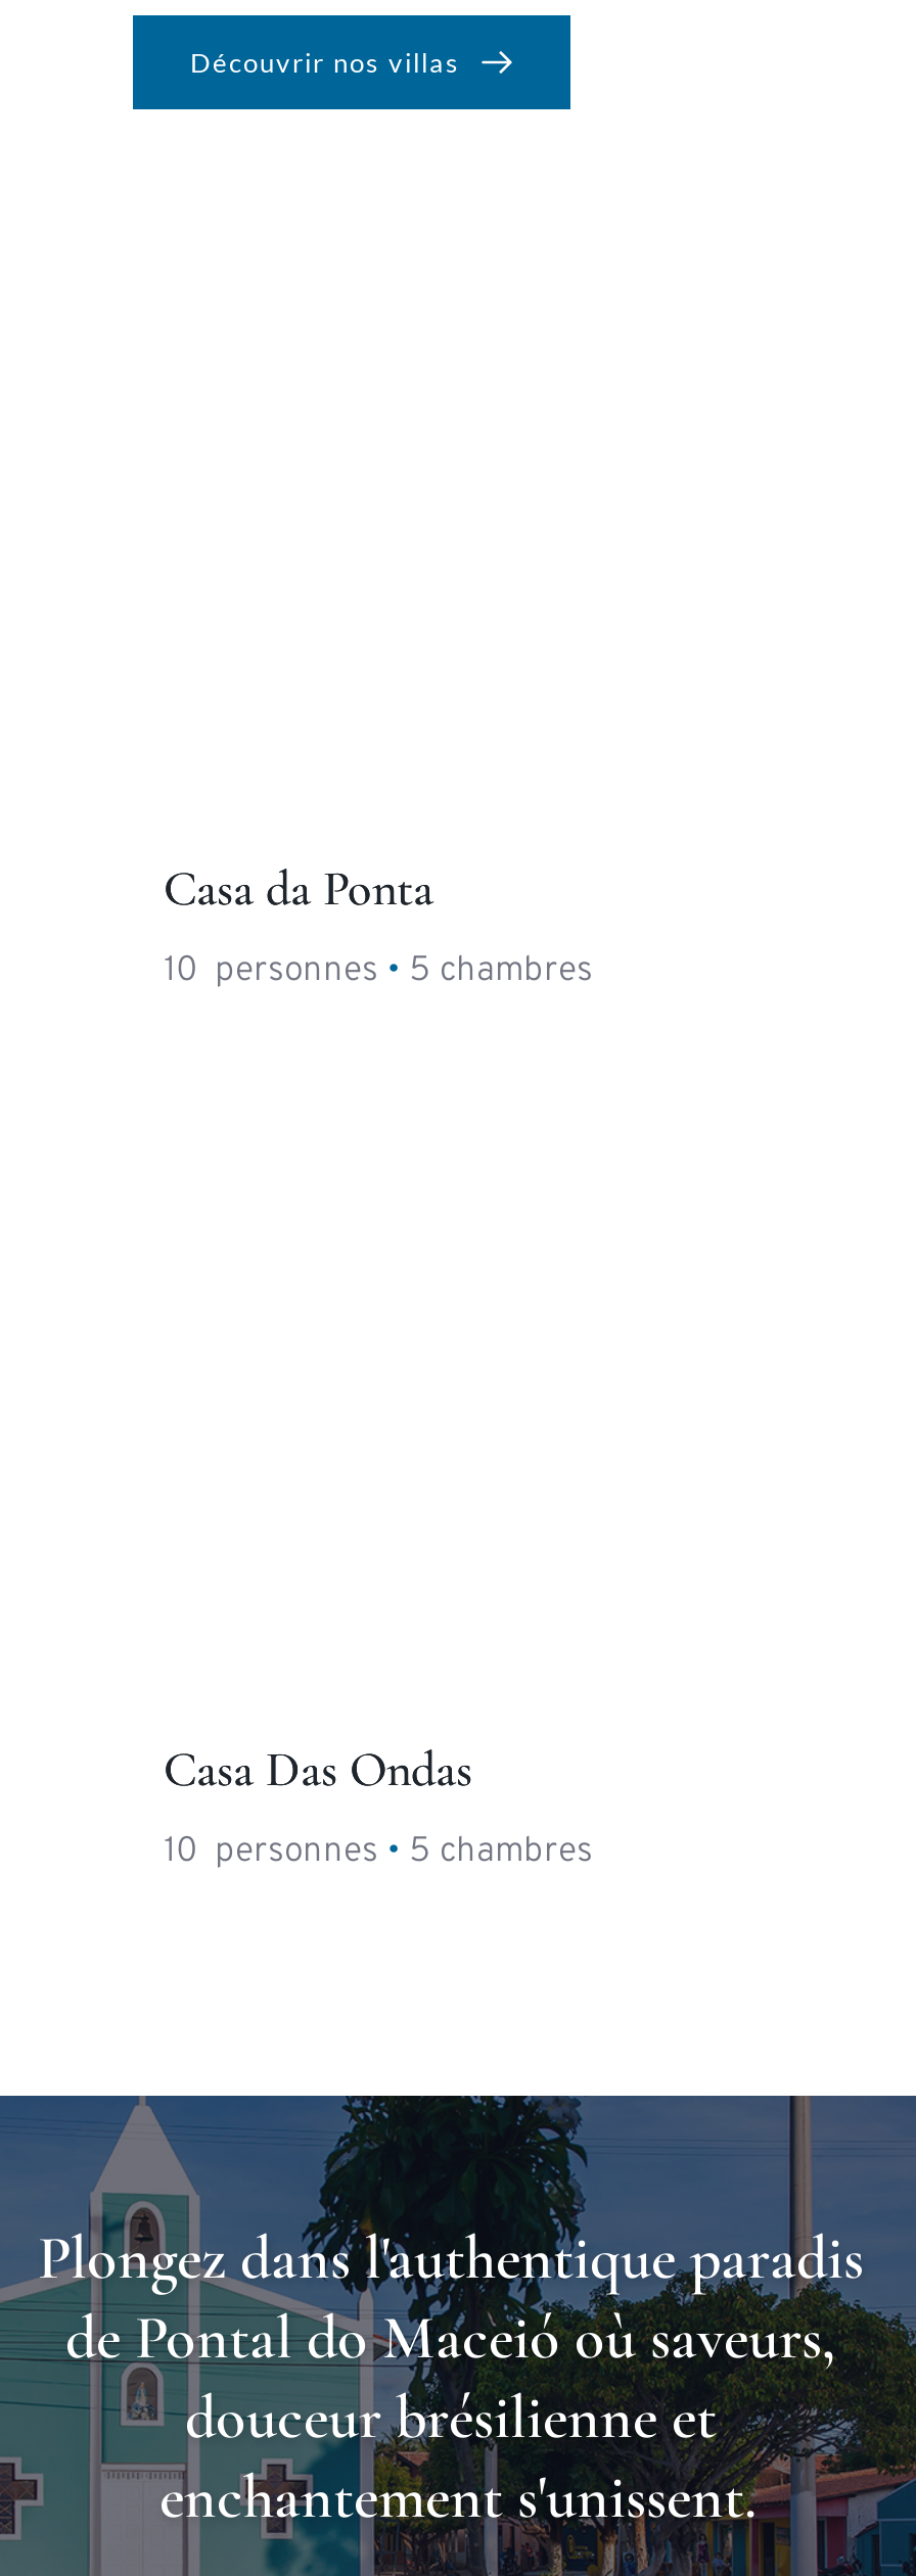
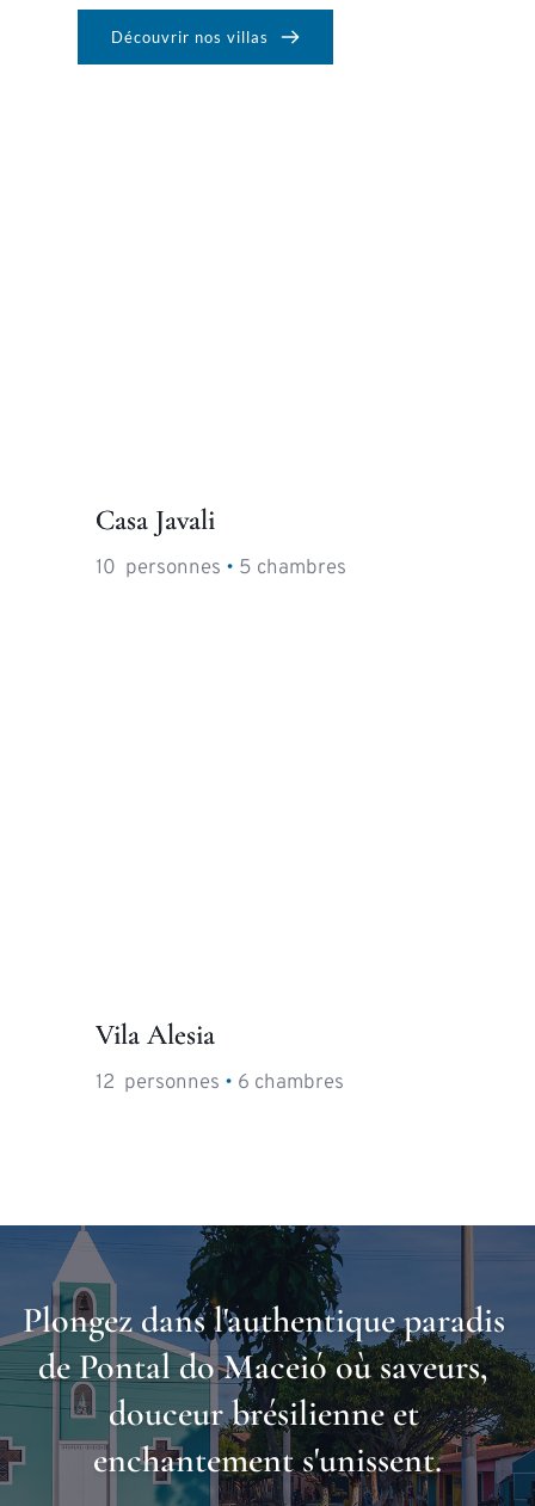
- Casa da Ponta
+ Casa Javali

- Casa Das Ondas
+ Vila Alesia

- 10 personnes • 5 chambres
+ 12 personnes • 6 chambres
